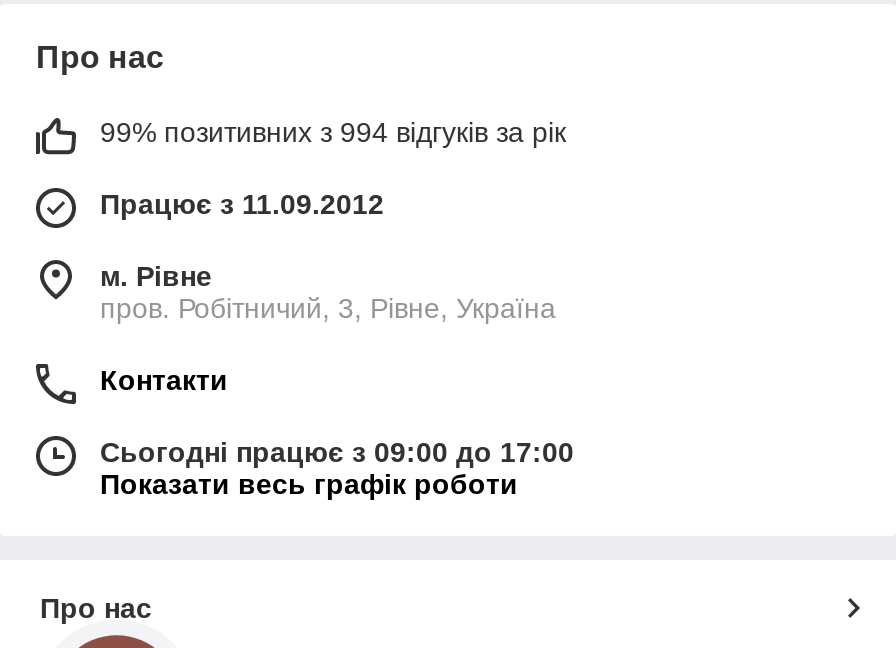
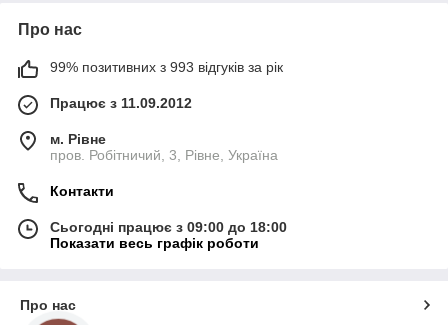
- 99% позитивних з 994 відгуків за рік
+ 99% позитивних з 993 відгуків за рік

- Сьогодні працює з 09:00 до 17:00
+ Сьогодні працює з 09:00 до 18:00
